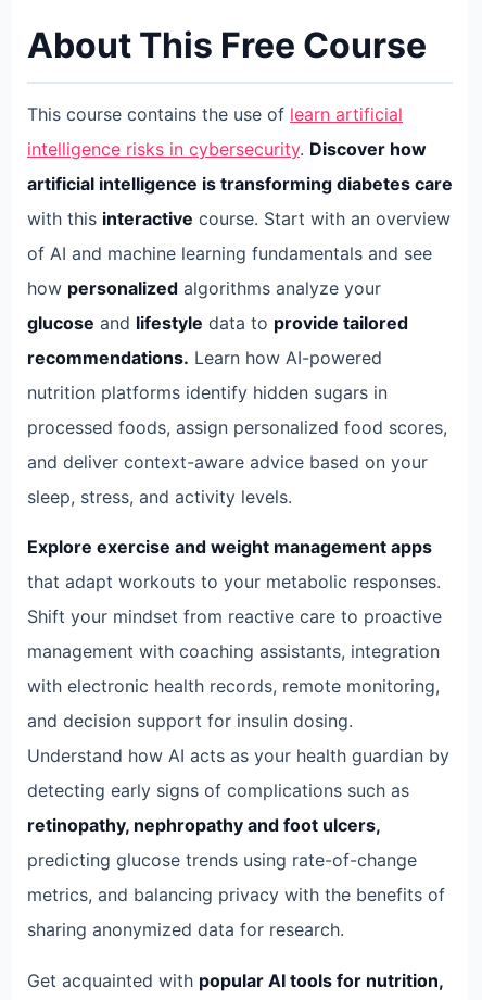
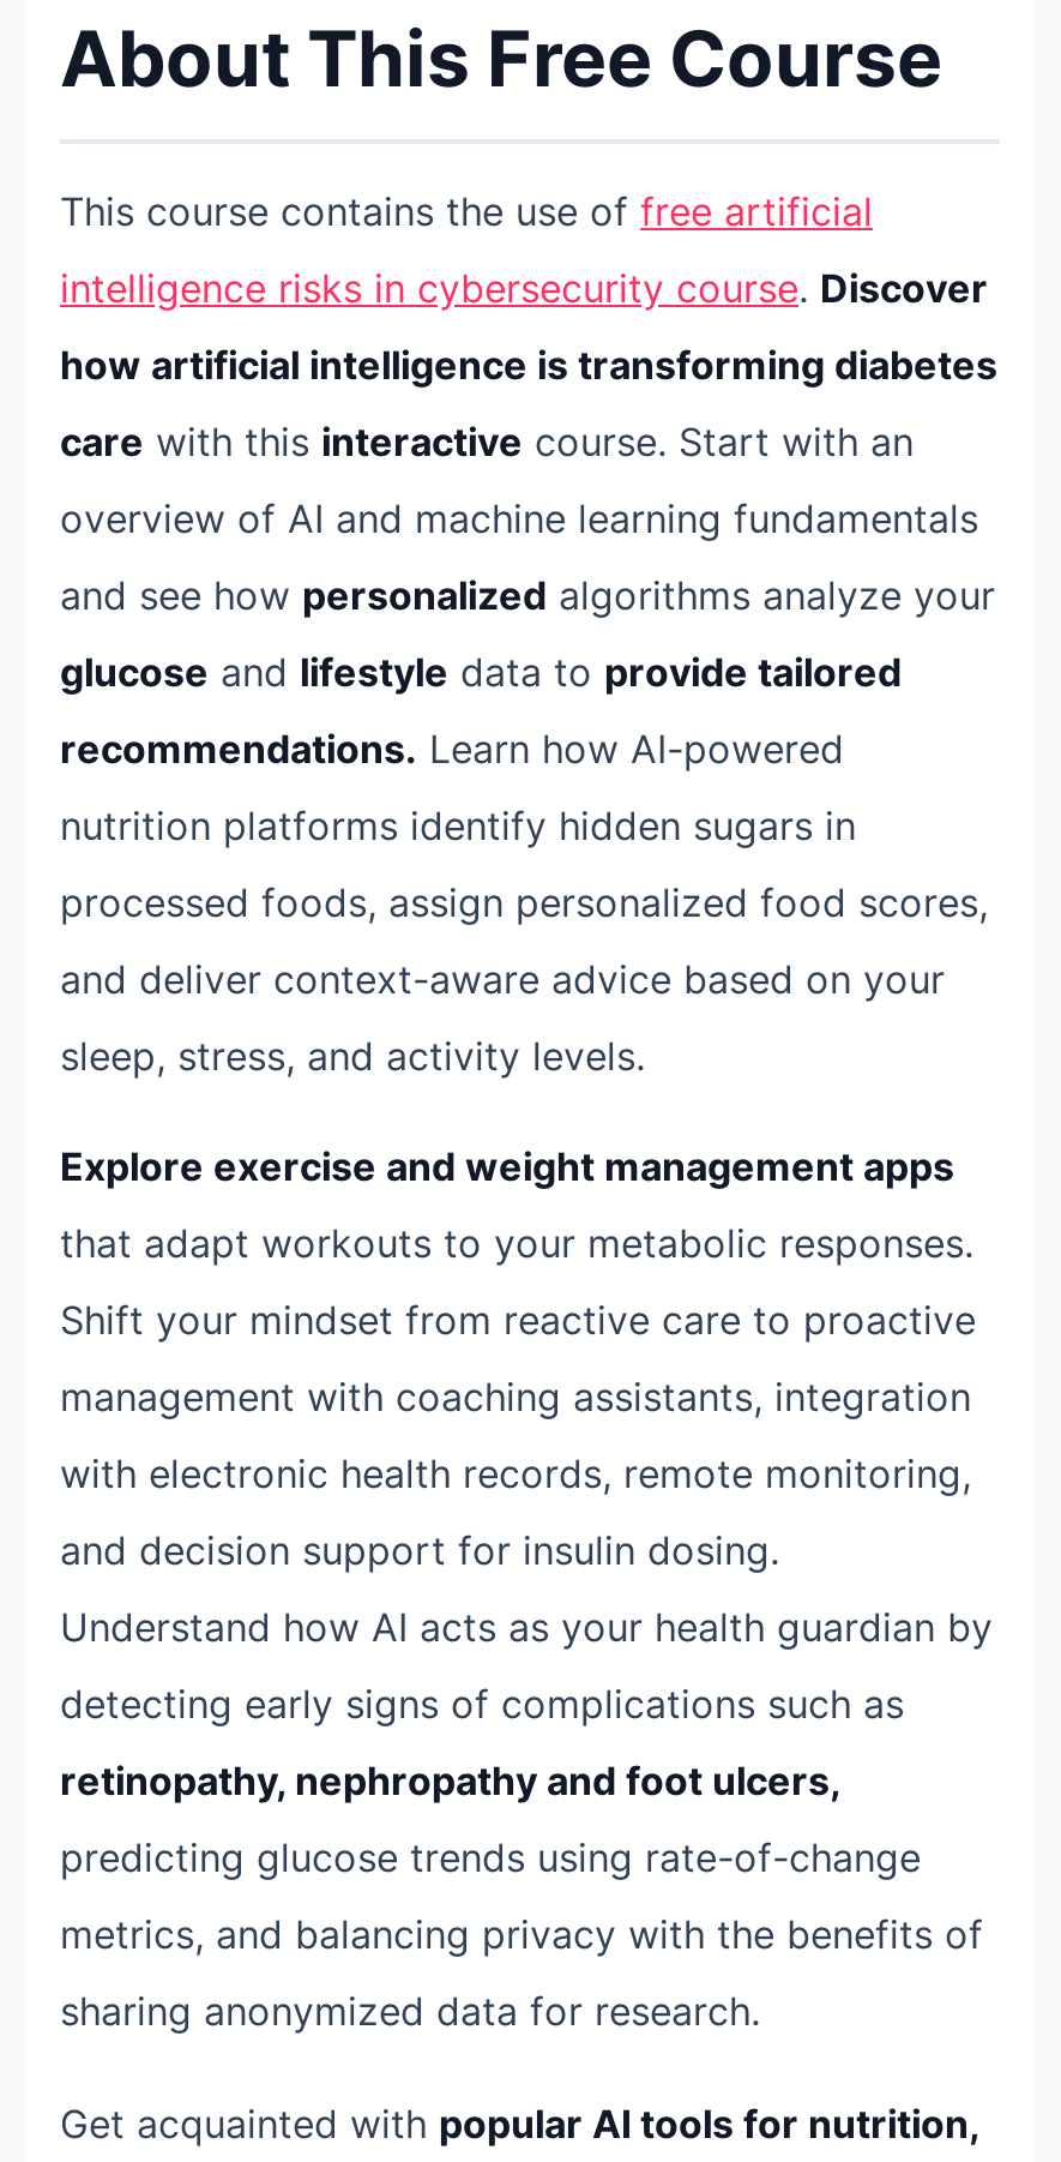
- This course contains the use of learn artificial
+ This course contains the use of free artificial

- intelligence risks in cybersecurity. Discover how
+ intelligence risks in cybersecurity course. Discover

- artificial intelligence is transforming diabetes care
+ how artificial intelligence is transforming diabetes

- with this interactive course. Start with an overview
+ care with this interactive course. Start with an

- of AI and machine learning fundamentals and see
+ overview of AI and machine learning fundamentals

- how personalized algorithms analyze your
+ and see how personalized algorithms analyze your
